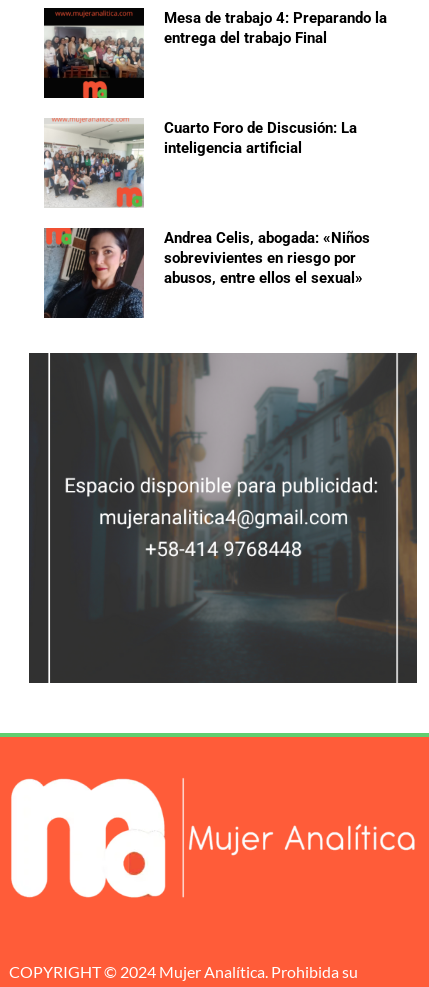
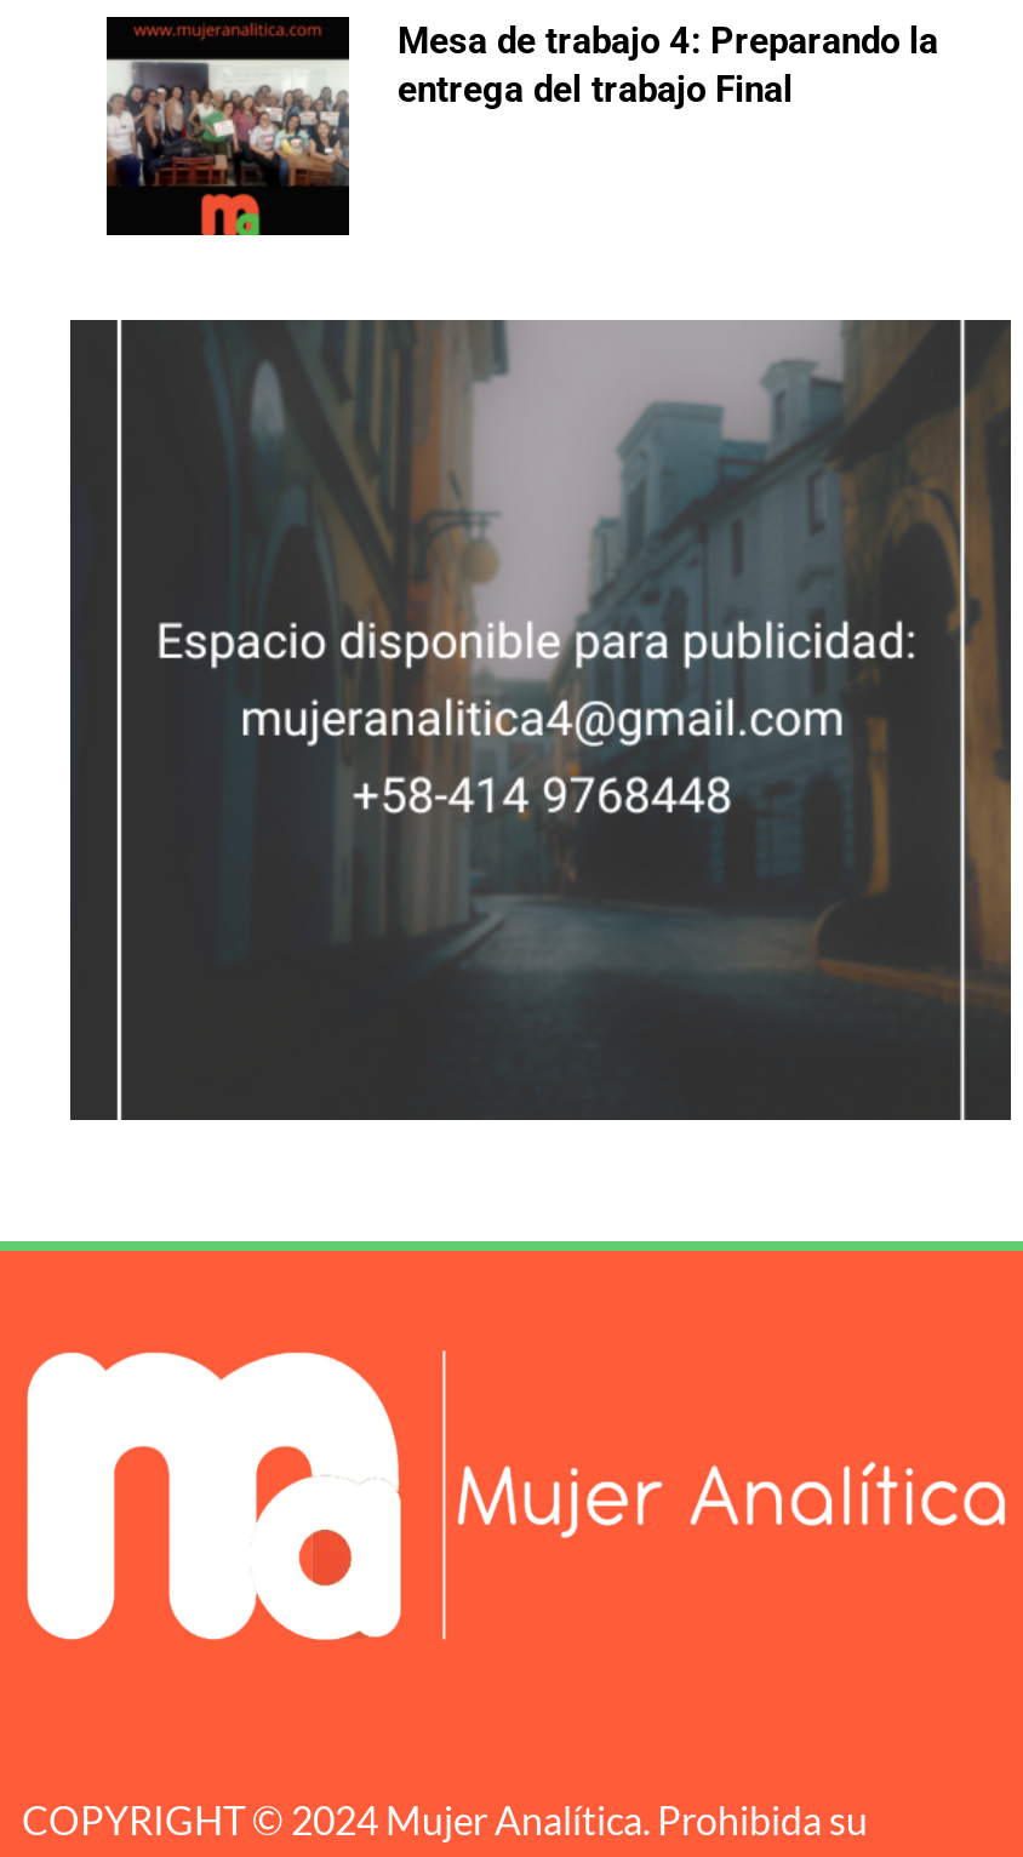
- [image]
- Cuarto Foro de Discusión: La
- inteligencia artificial

- [image]
- Andrea Celis, abogada: «Niños
- sobrevivientes en riesgo por
- abusos, entre ellos el sexual»
